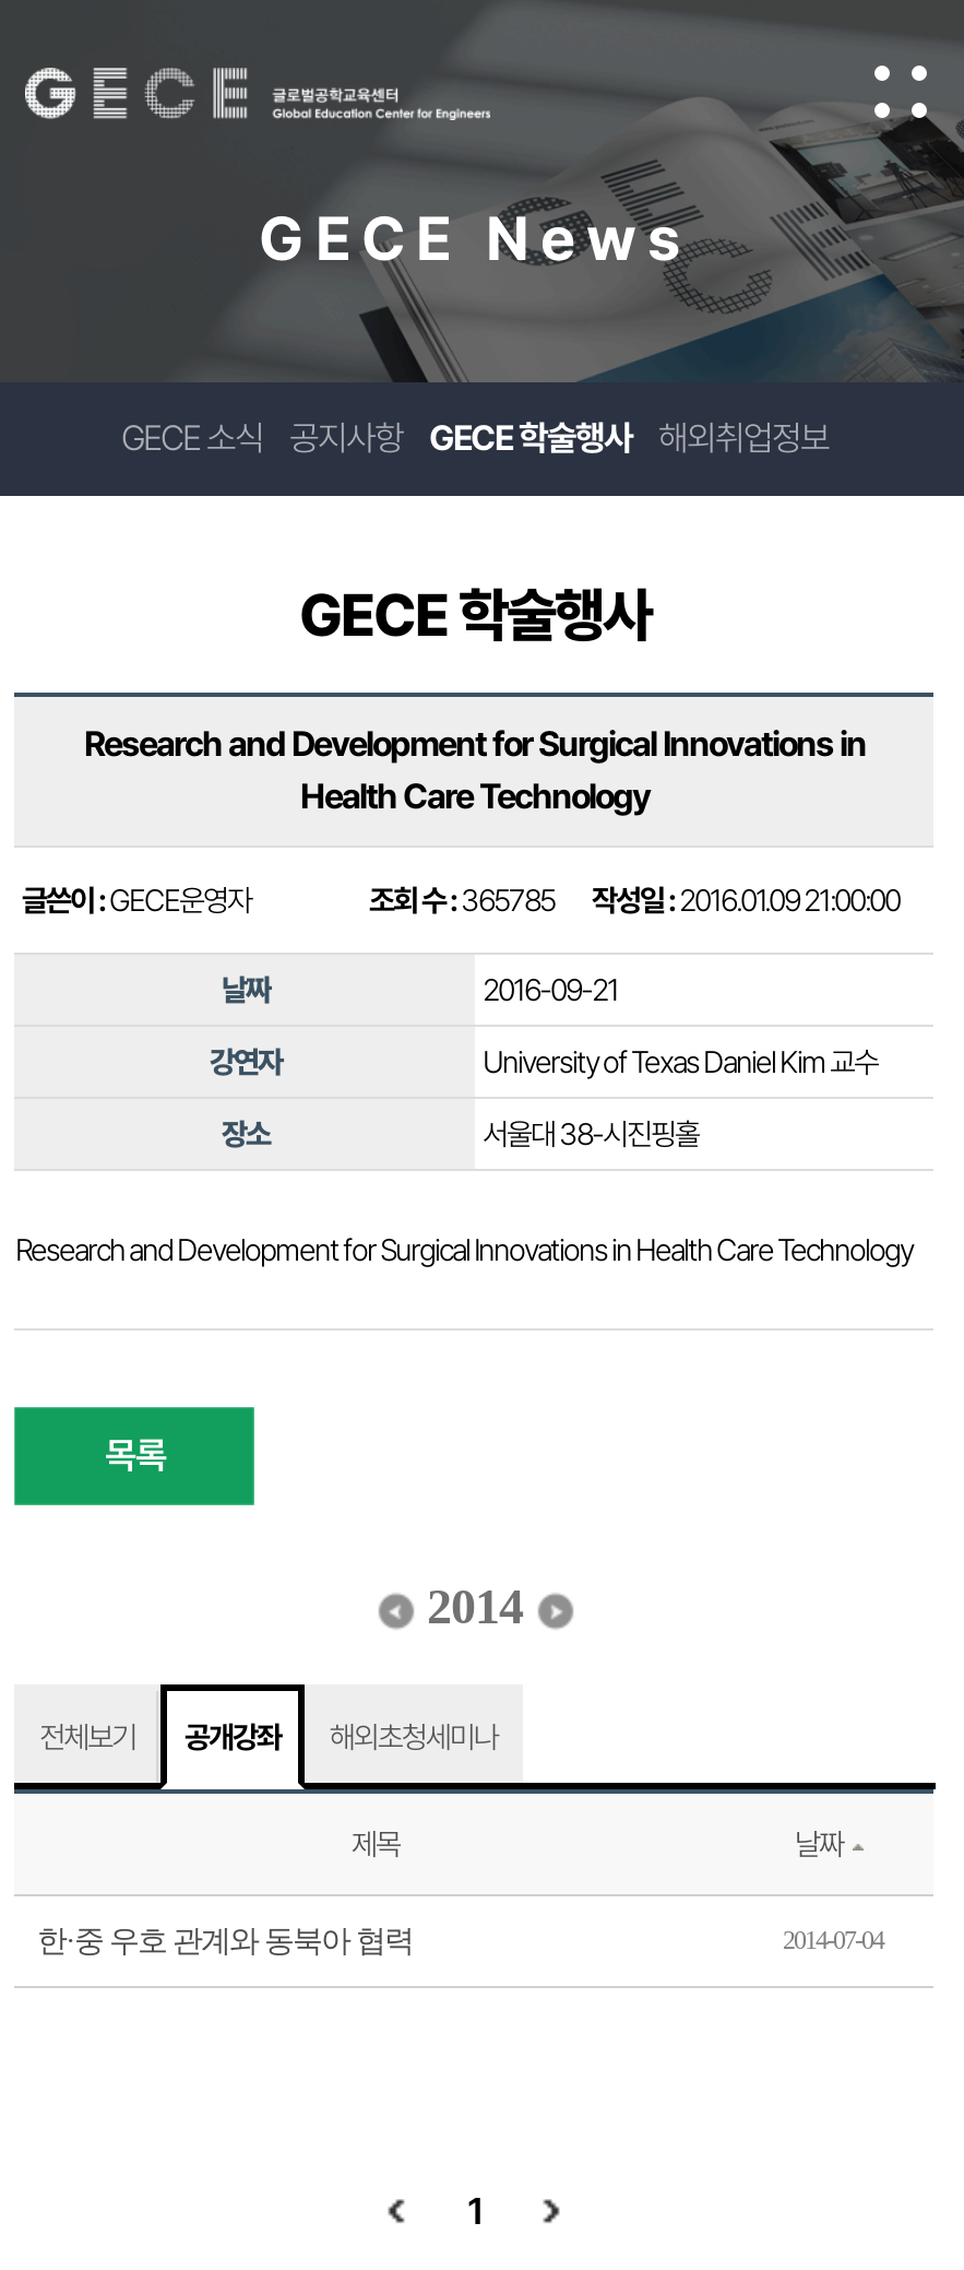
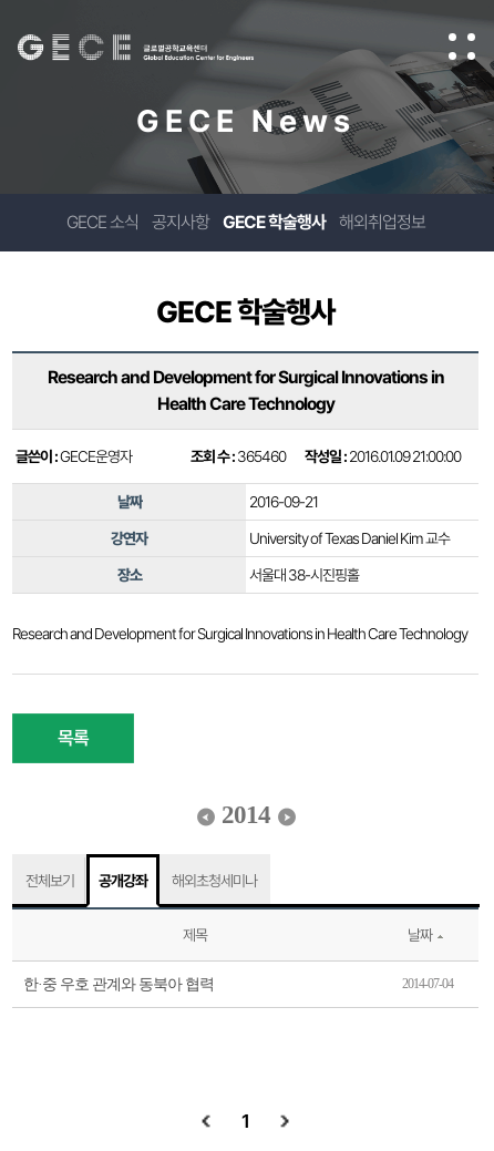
- 조회 수 : 365785 작성일 : 2016.01.09 21:00:00
+ 조회 수 : 365460 작성일 : 2016.01.09 21:00:00
